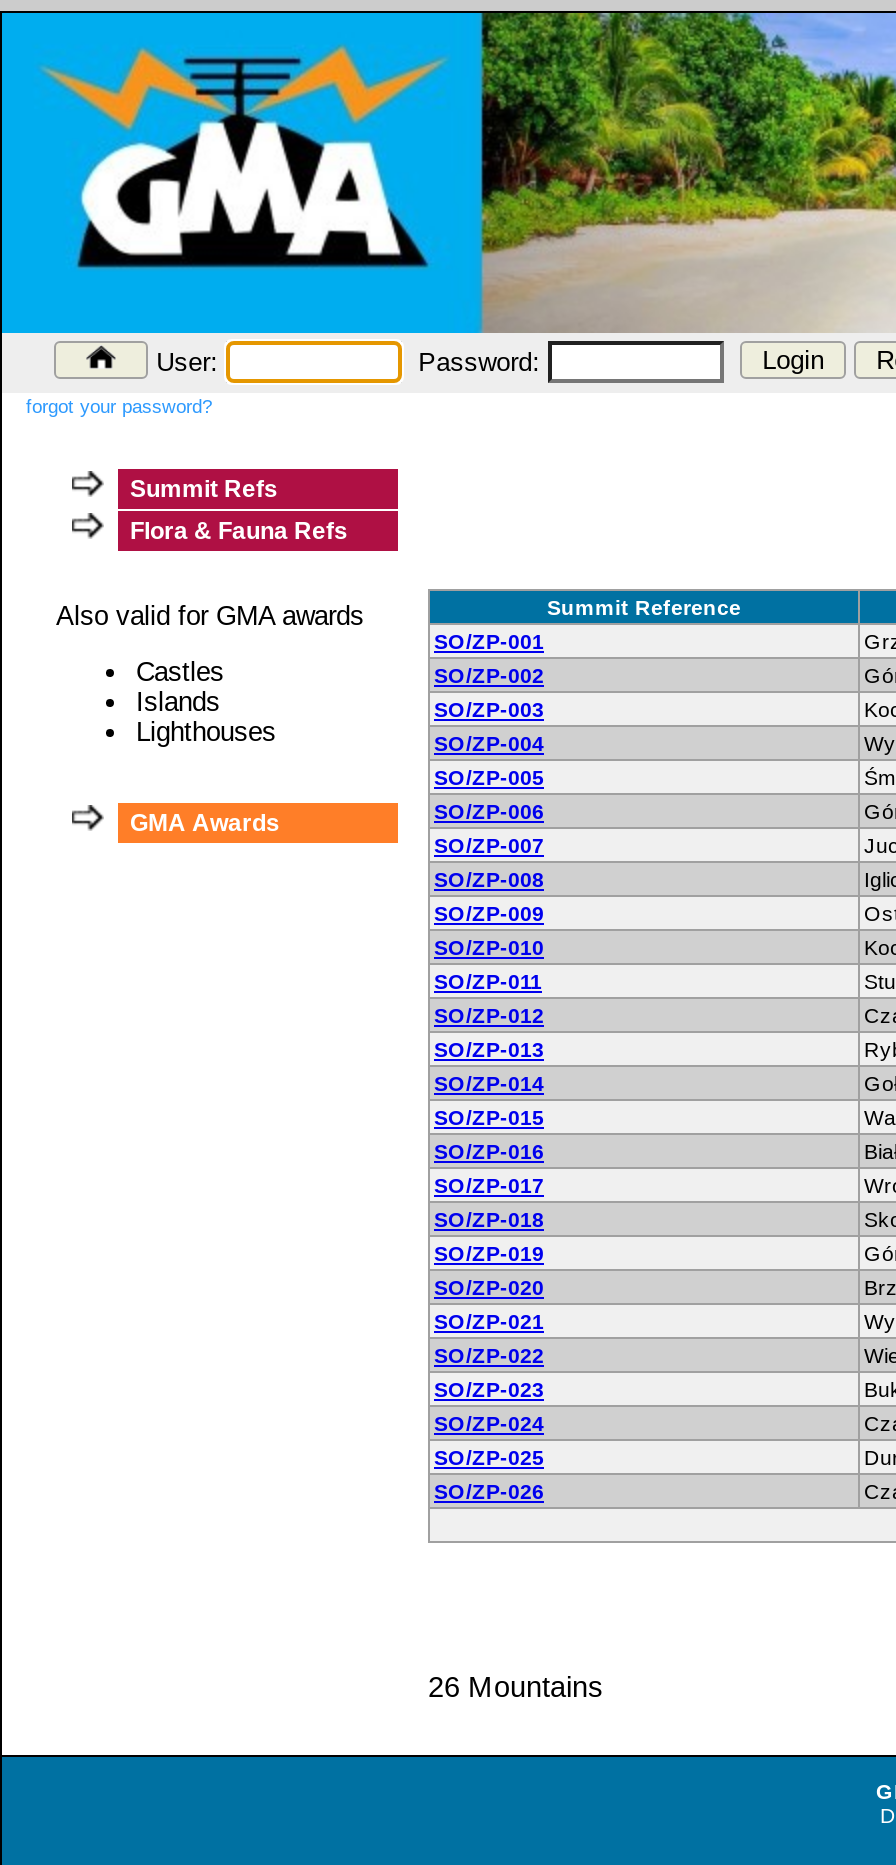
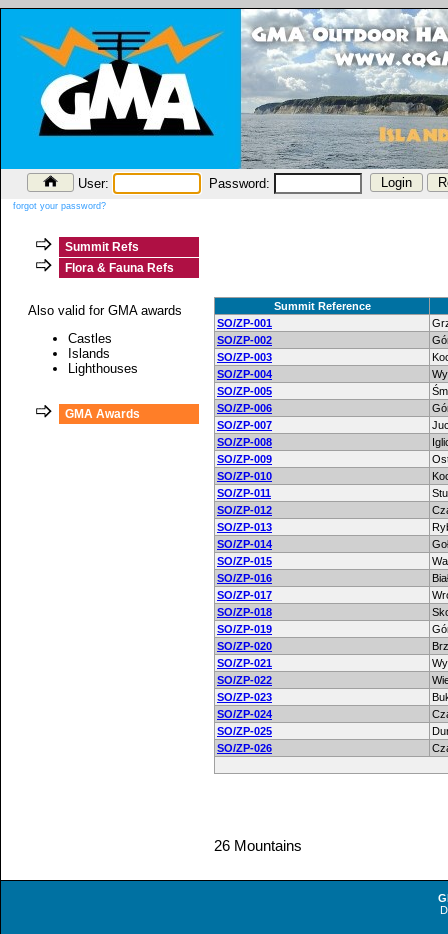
- [image]
+ [image]
